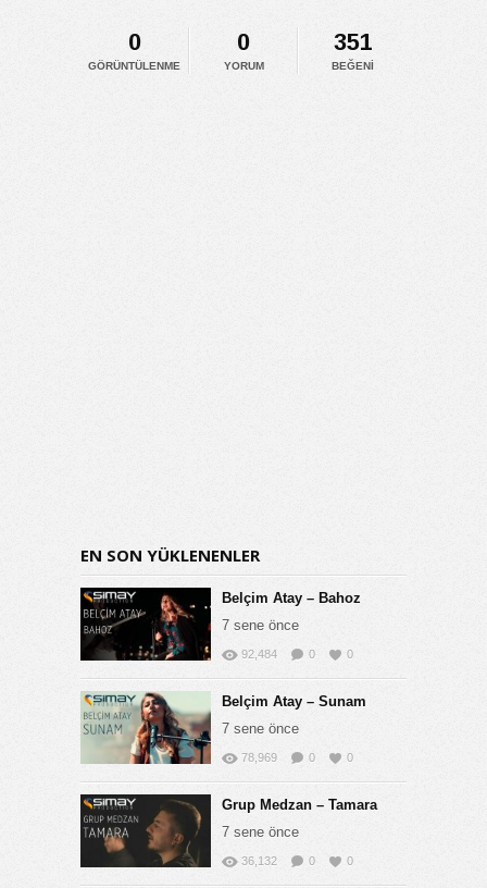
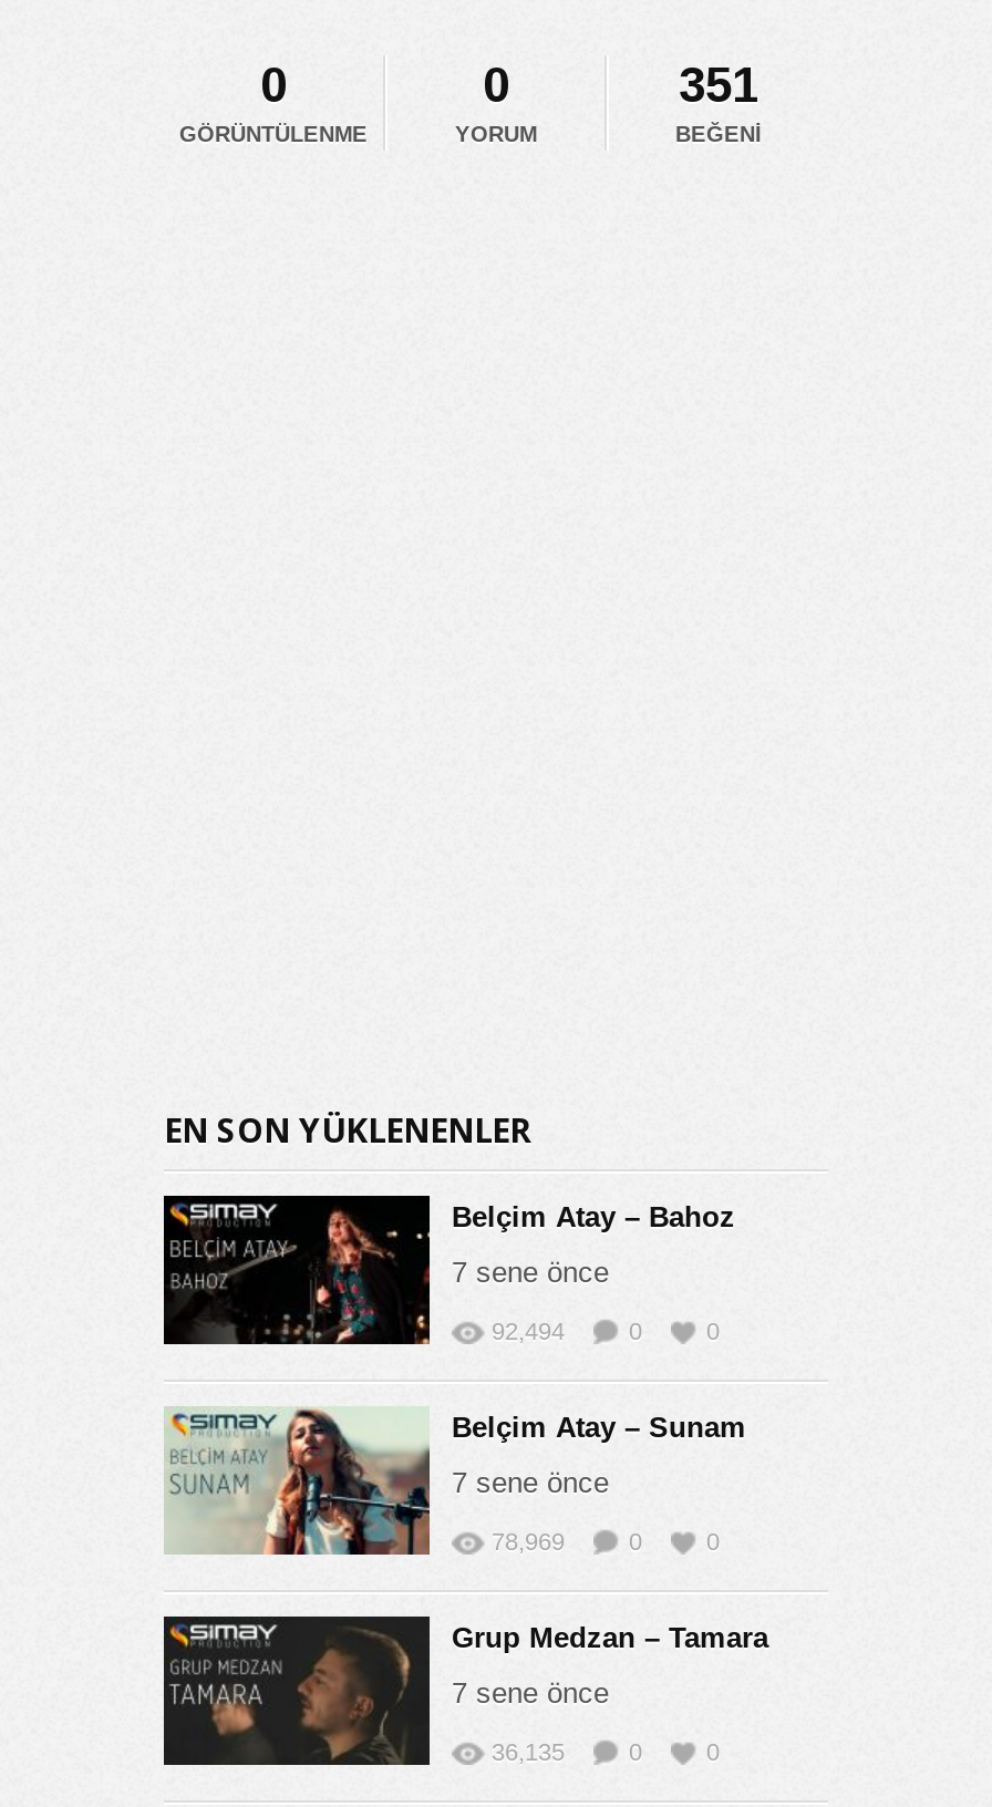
- 92,484
+ 92,494

- 36,132
+ 36,135
